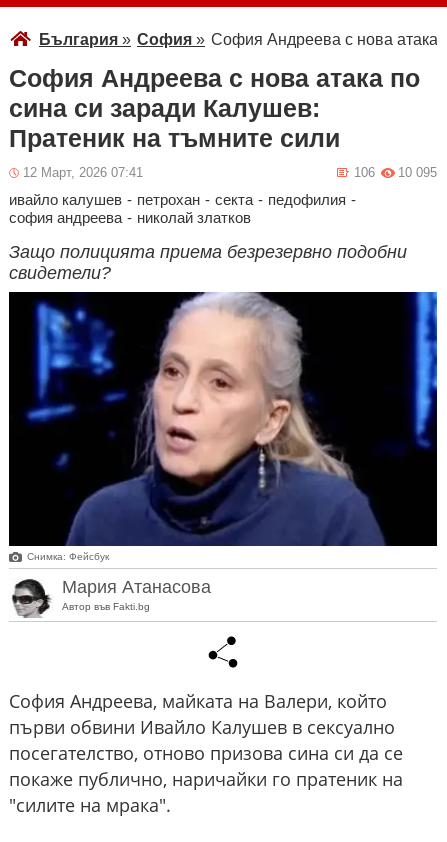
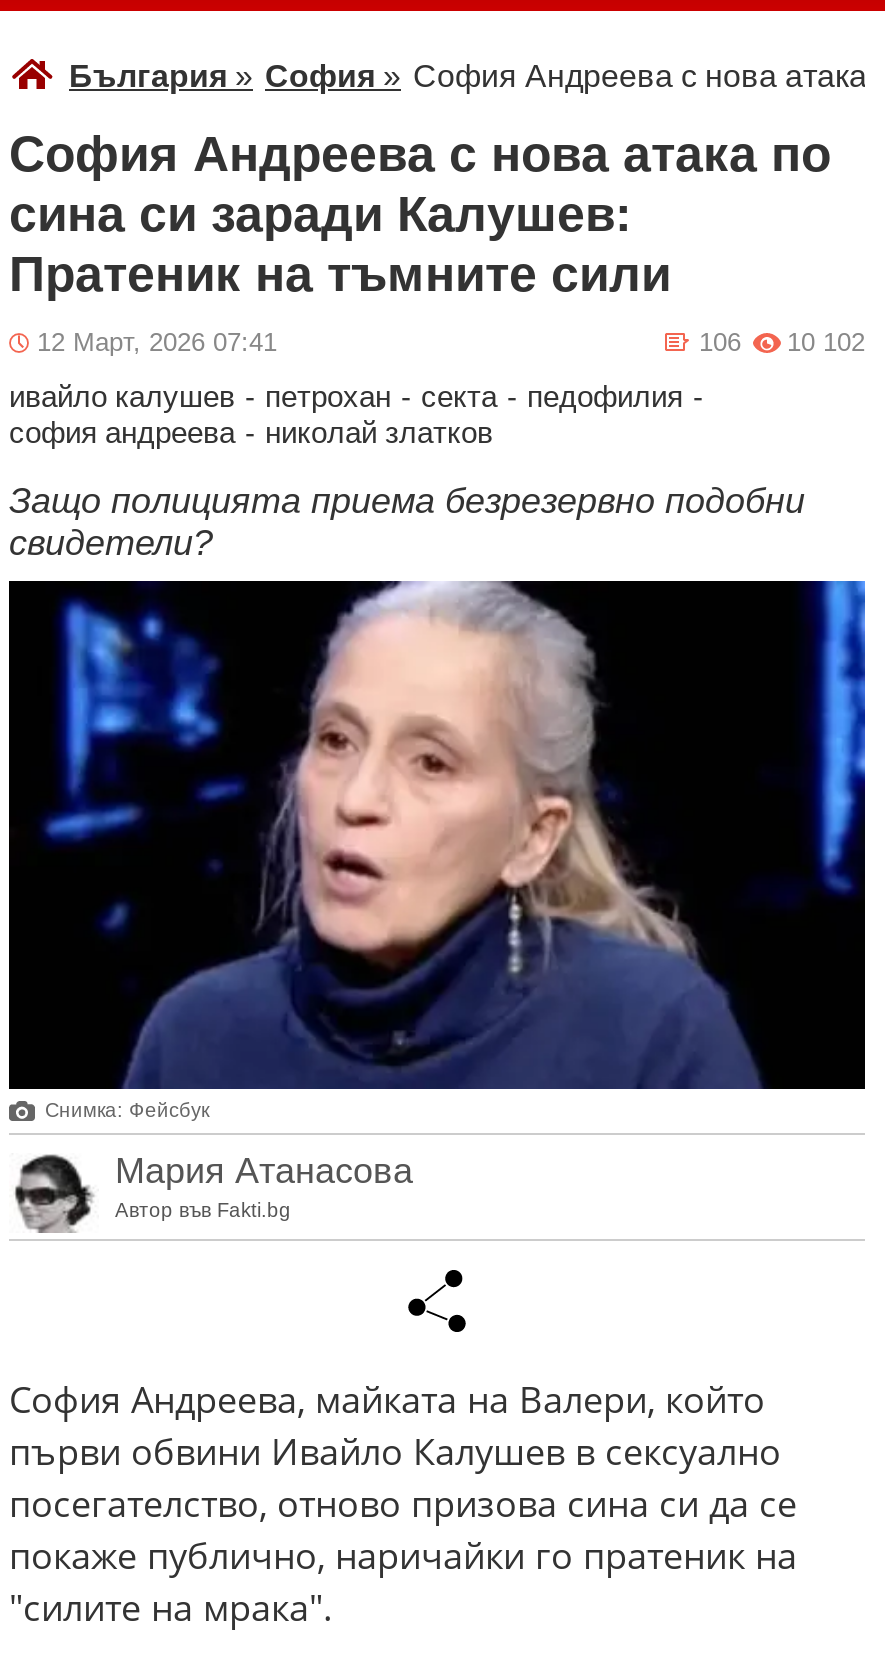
- 106 10 095
+ 106 10 102
